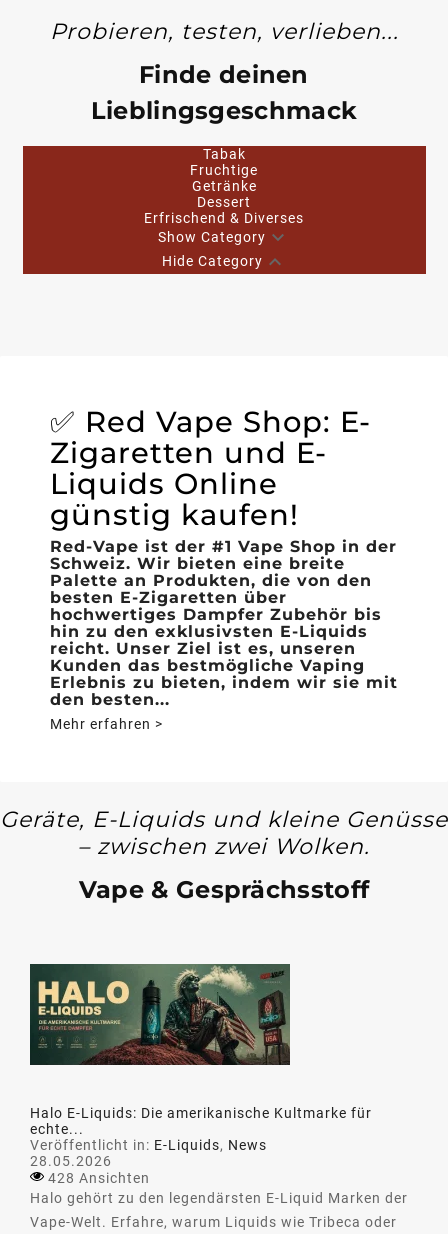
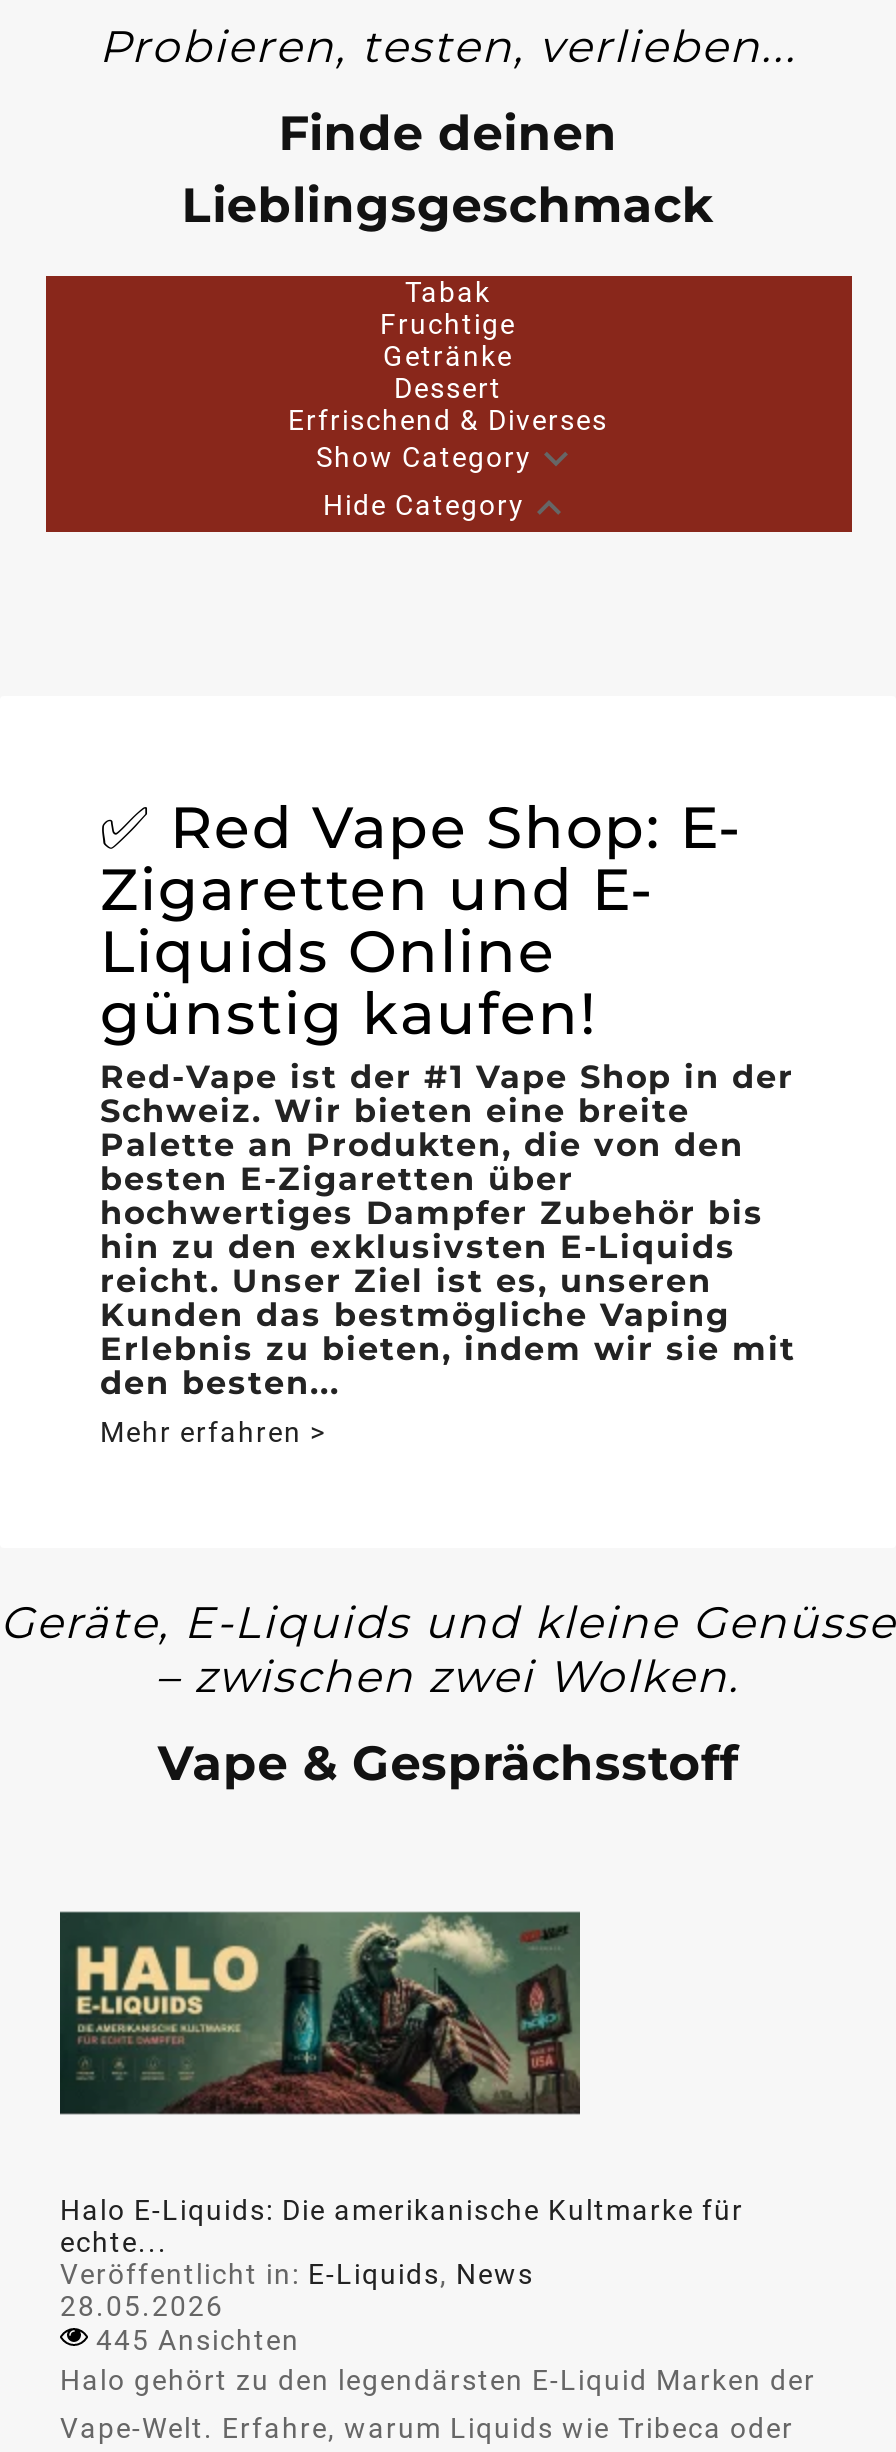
- 428 Ansichten
+ 445 Ansichten
